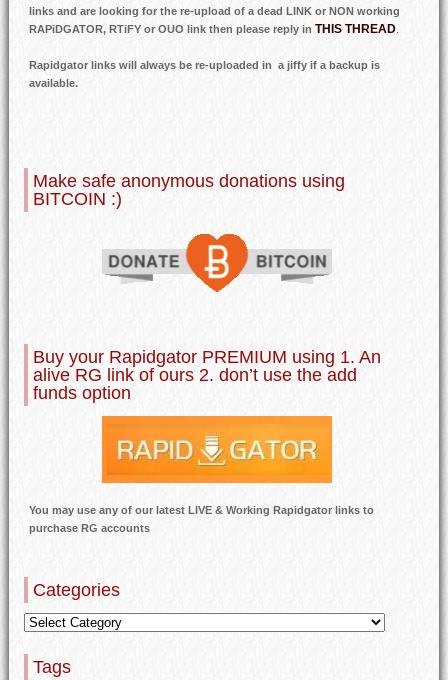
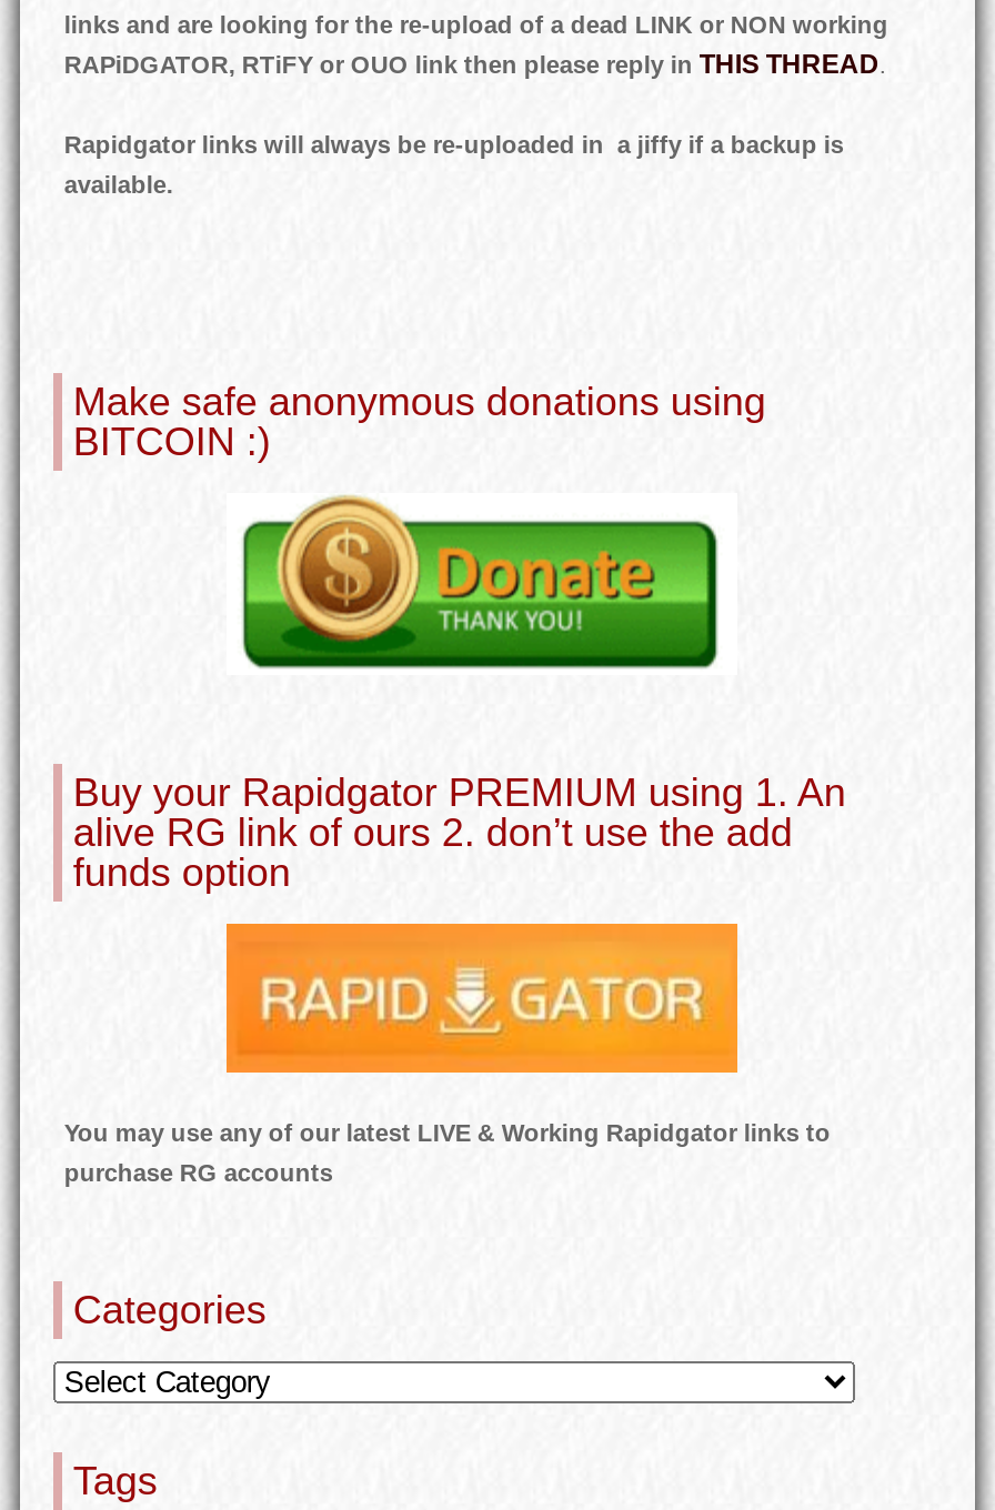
- [image]
+ [image]
